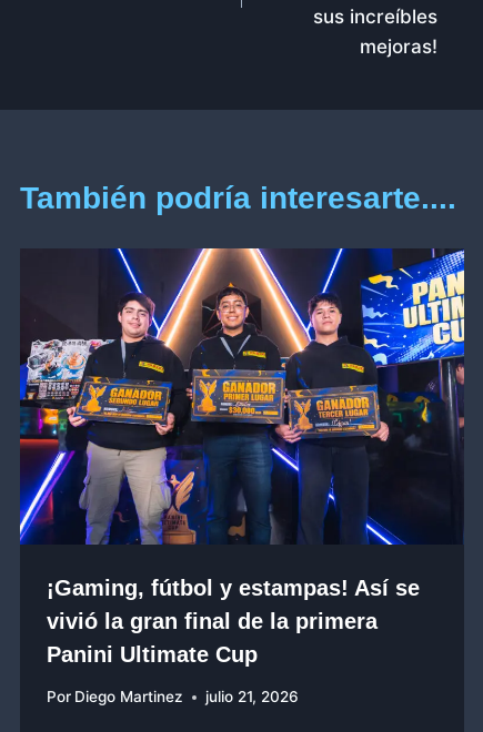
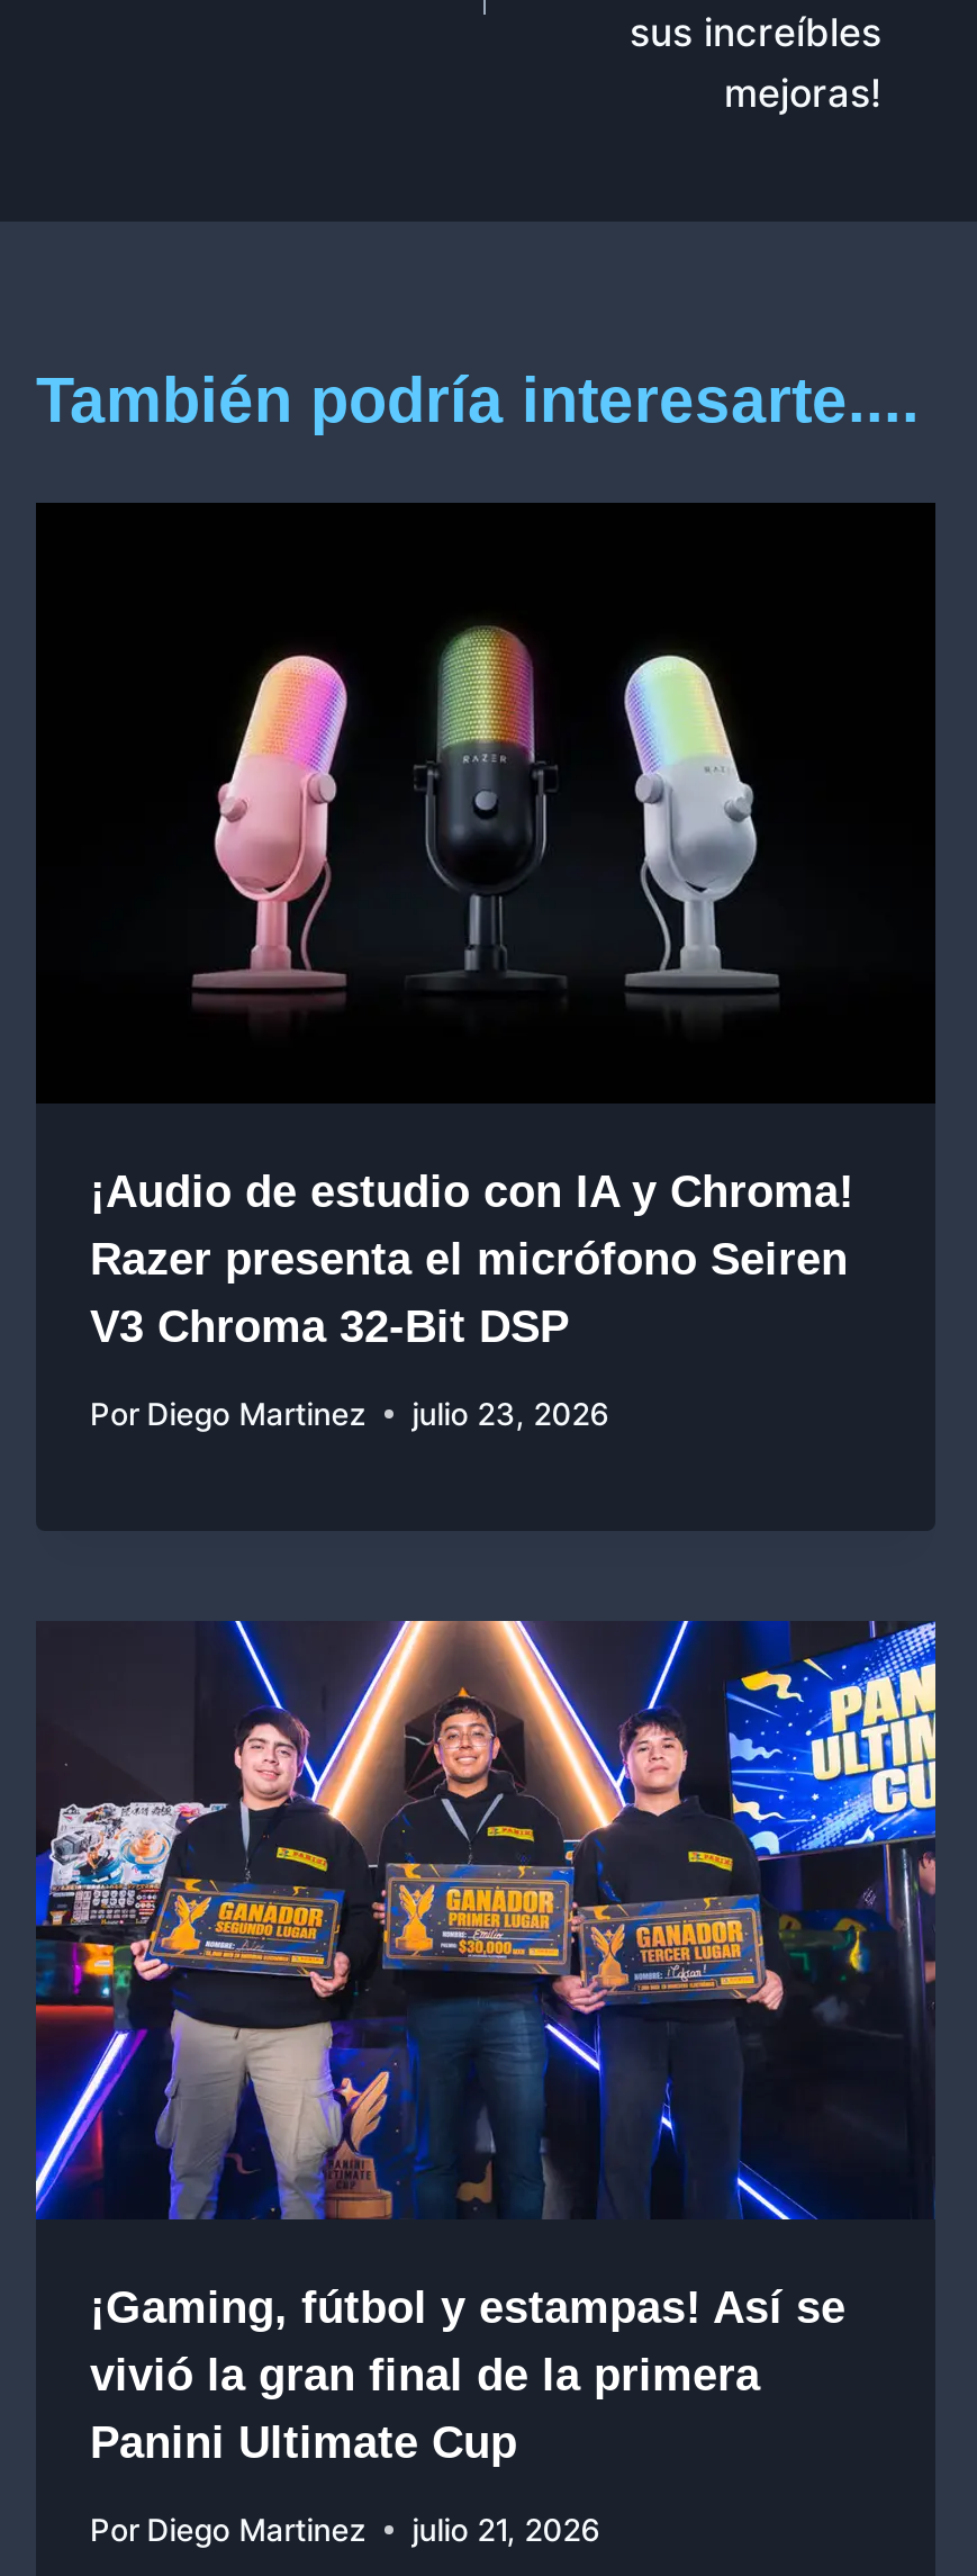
+ [image]
+ ¡Audio de estudio con IA y Chroma!
+ Razer presenta el micrófono Seiren
+ V3 Chroma 32-Bit DSP
+ Por Diego Martinez
+ julio 23, 2026
